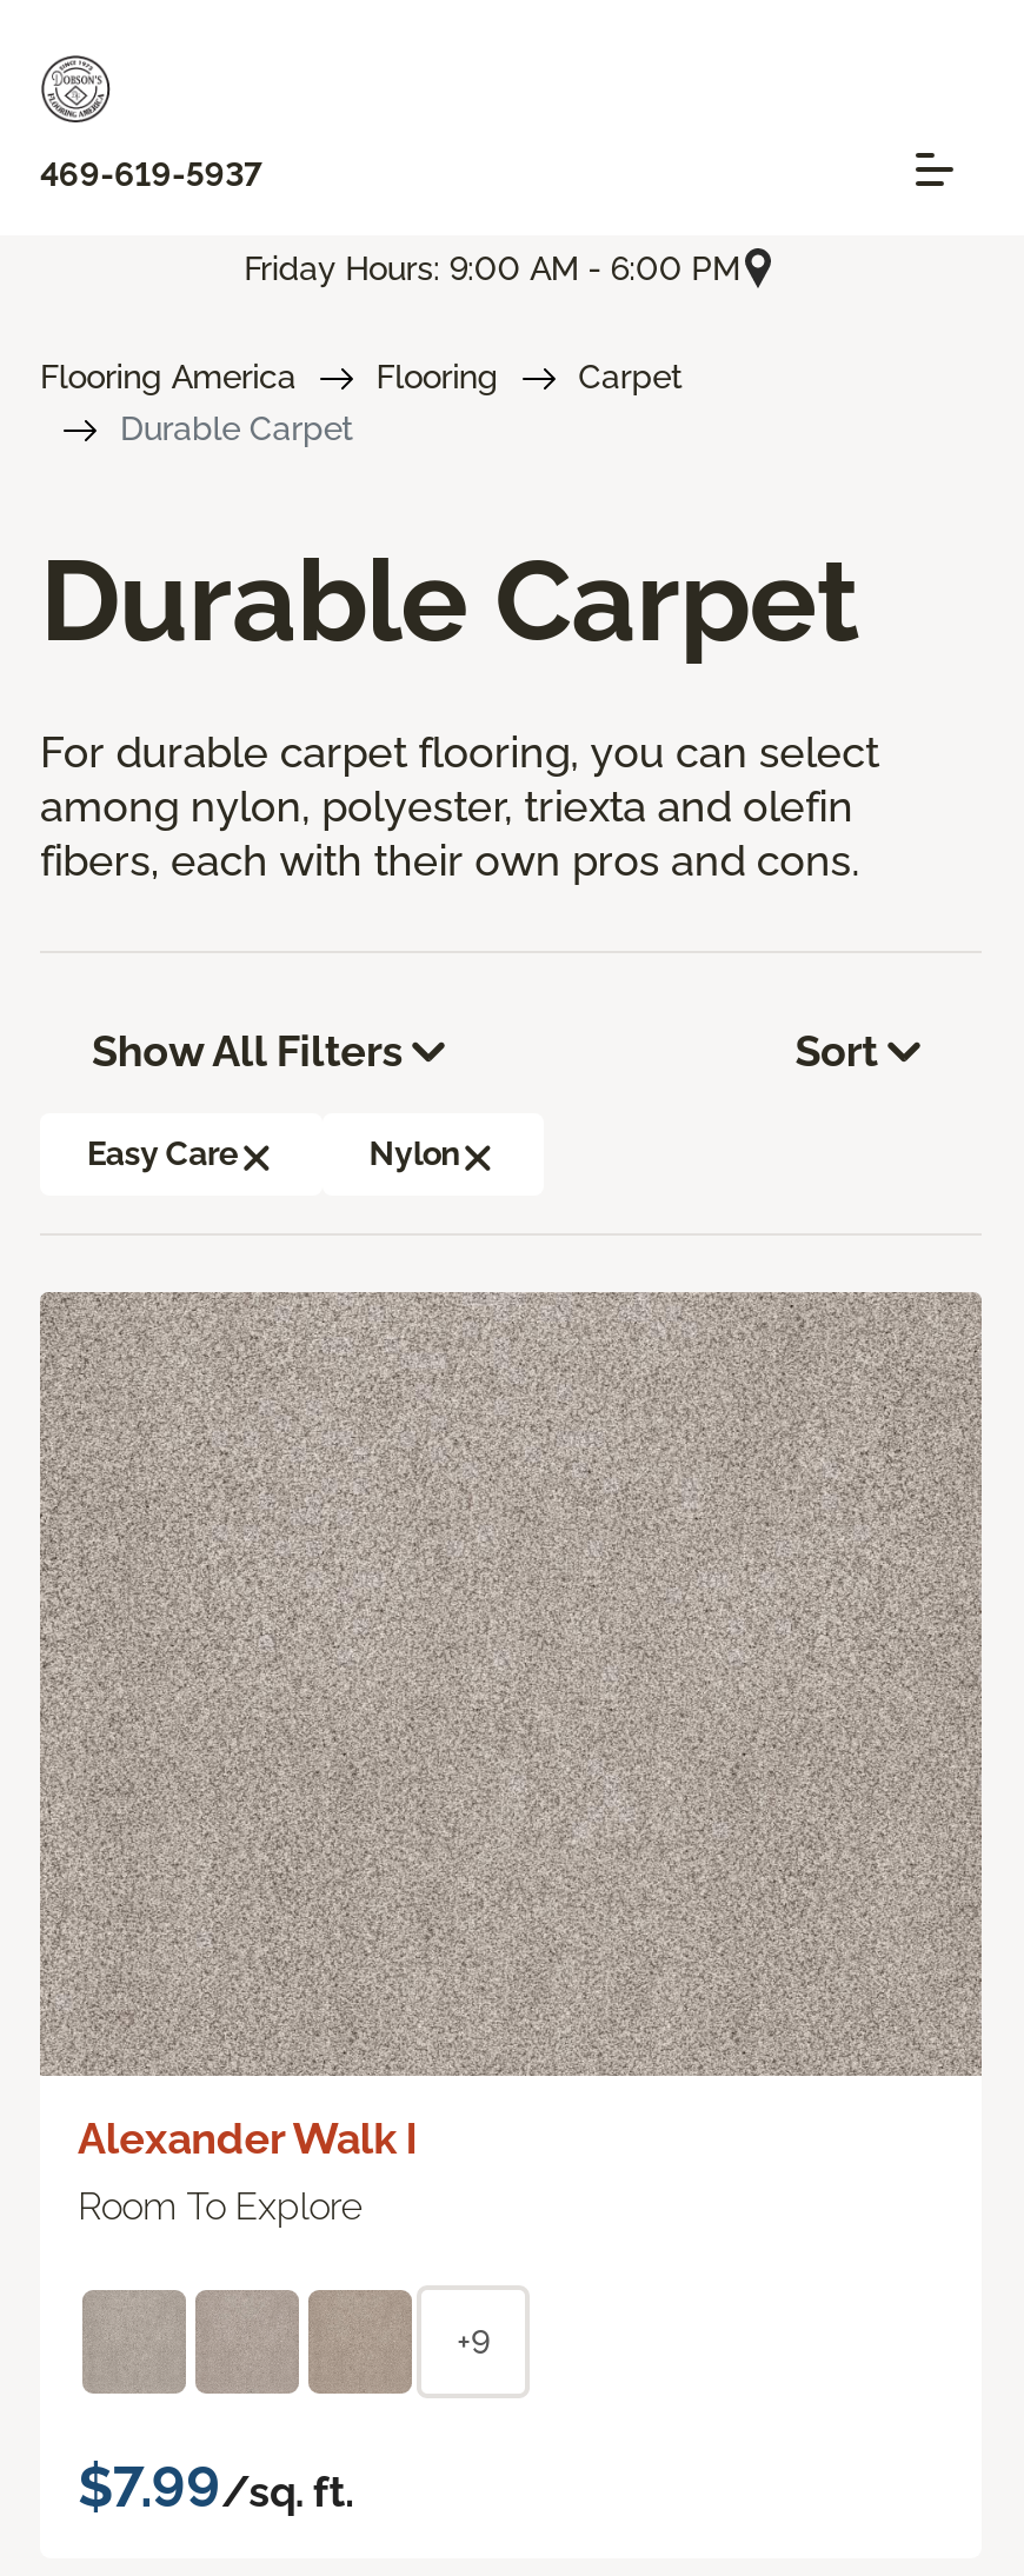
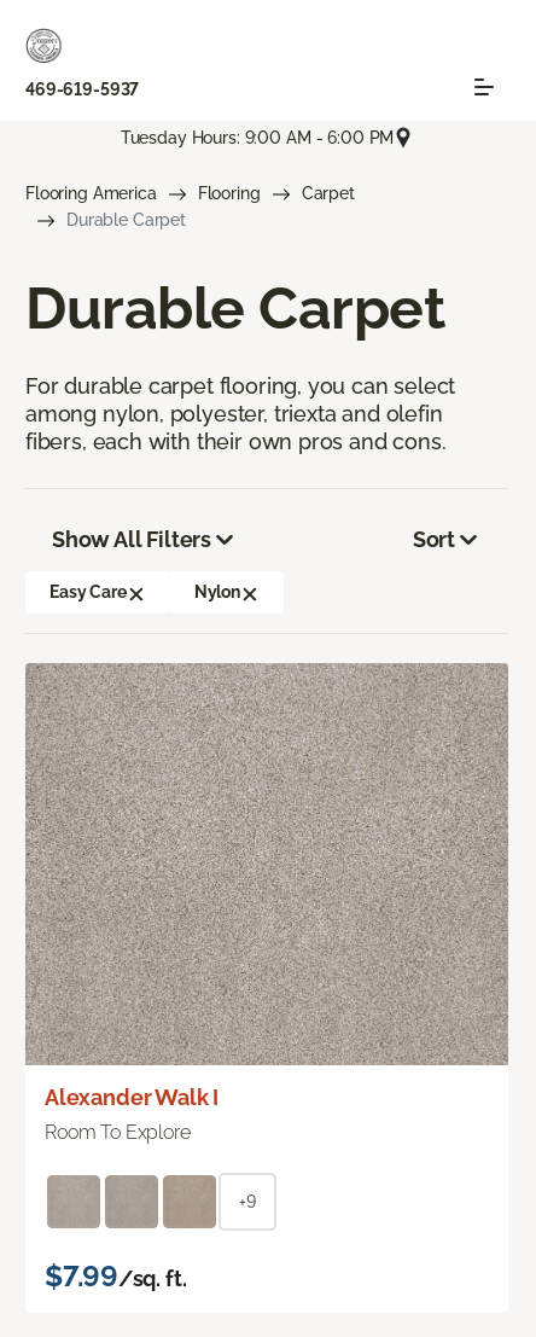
- Friday Hours: 9:00 AM - 6:00 PM
+ Tuesday Hours: 9:00 AM - 6:00 PM
